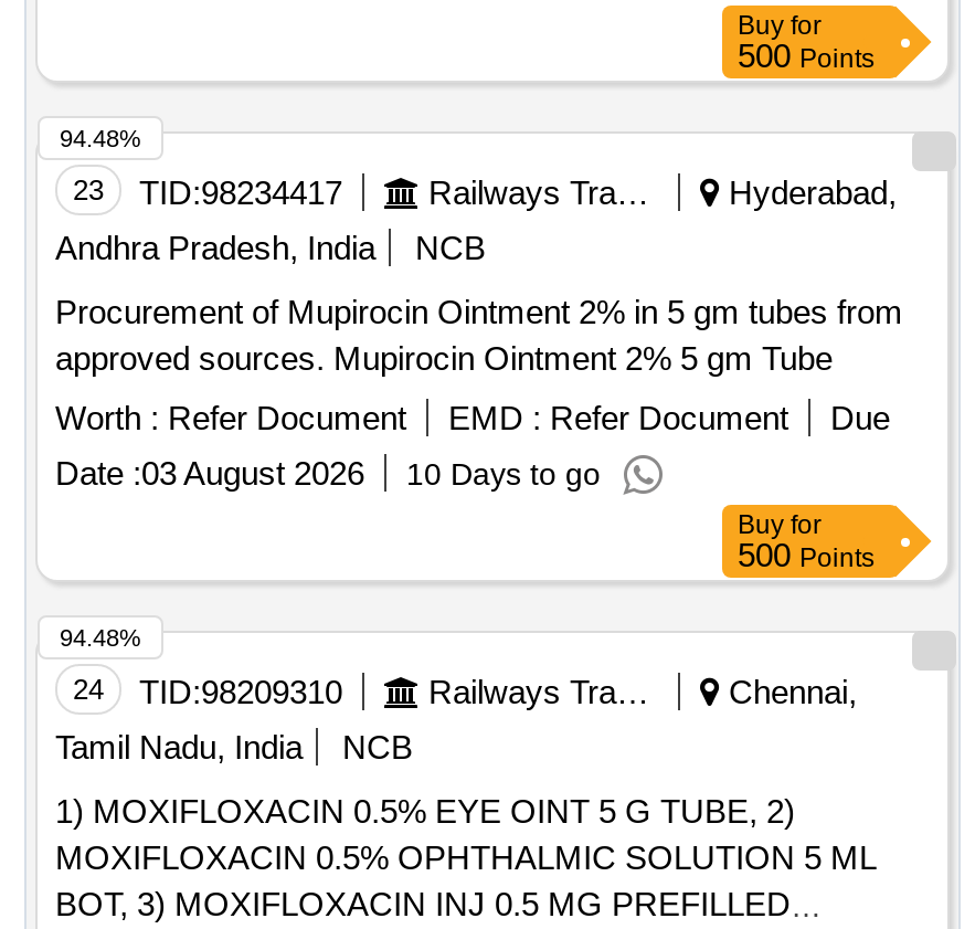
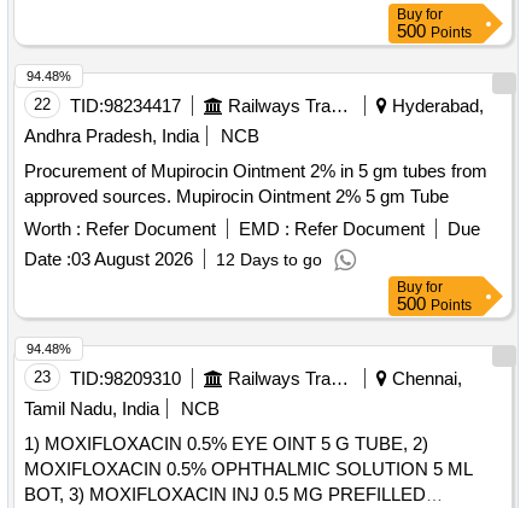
- 23 TID:98234417
+ 22 TID:98234417

- Date : 03 August 2026 10 Days to go
+ Date : 03 August 2026 12 Days to go

- 24 TID:98209310
+ 23 TID:98209310
